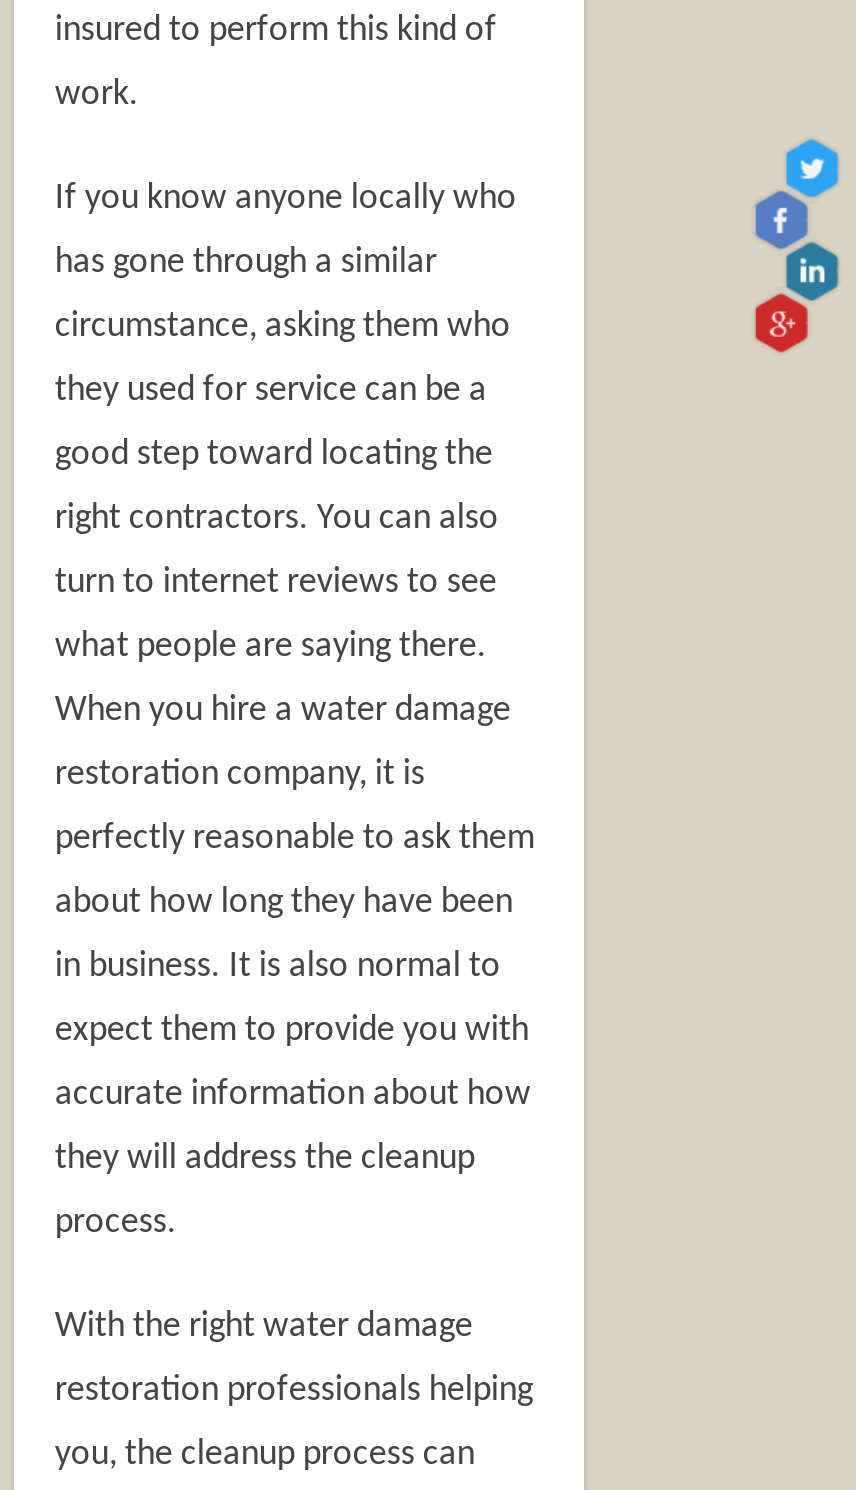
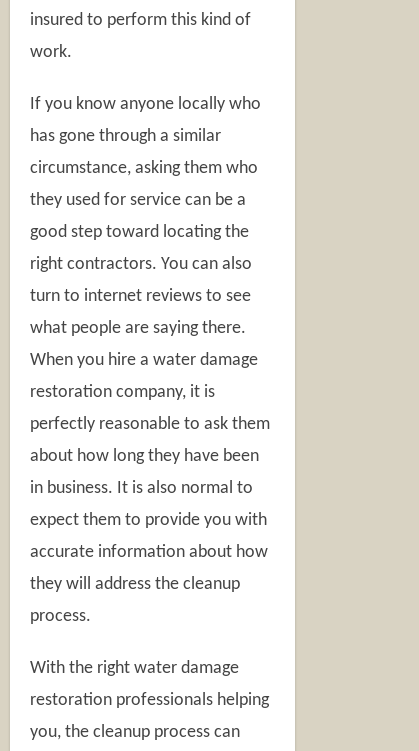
- [image]
